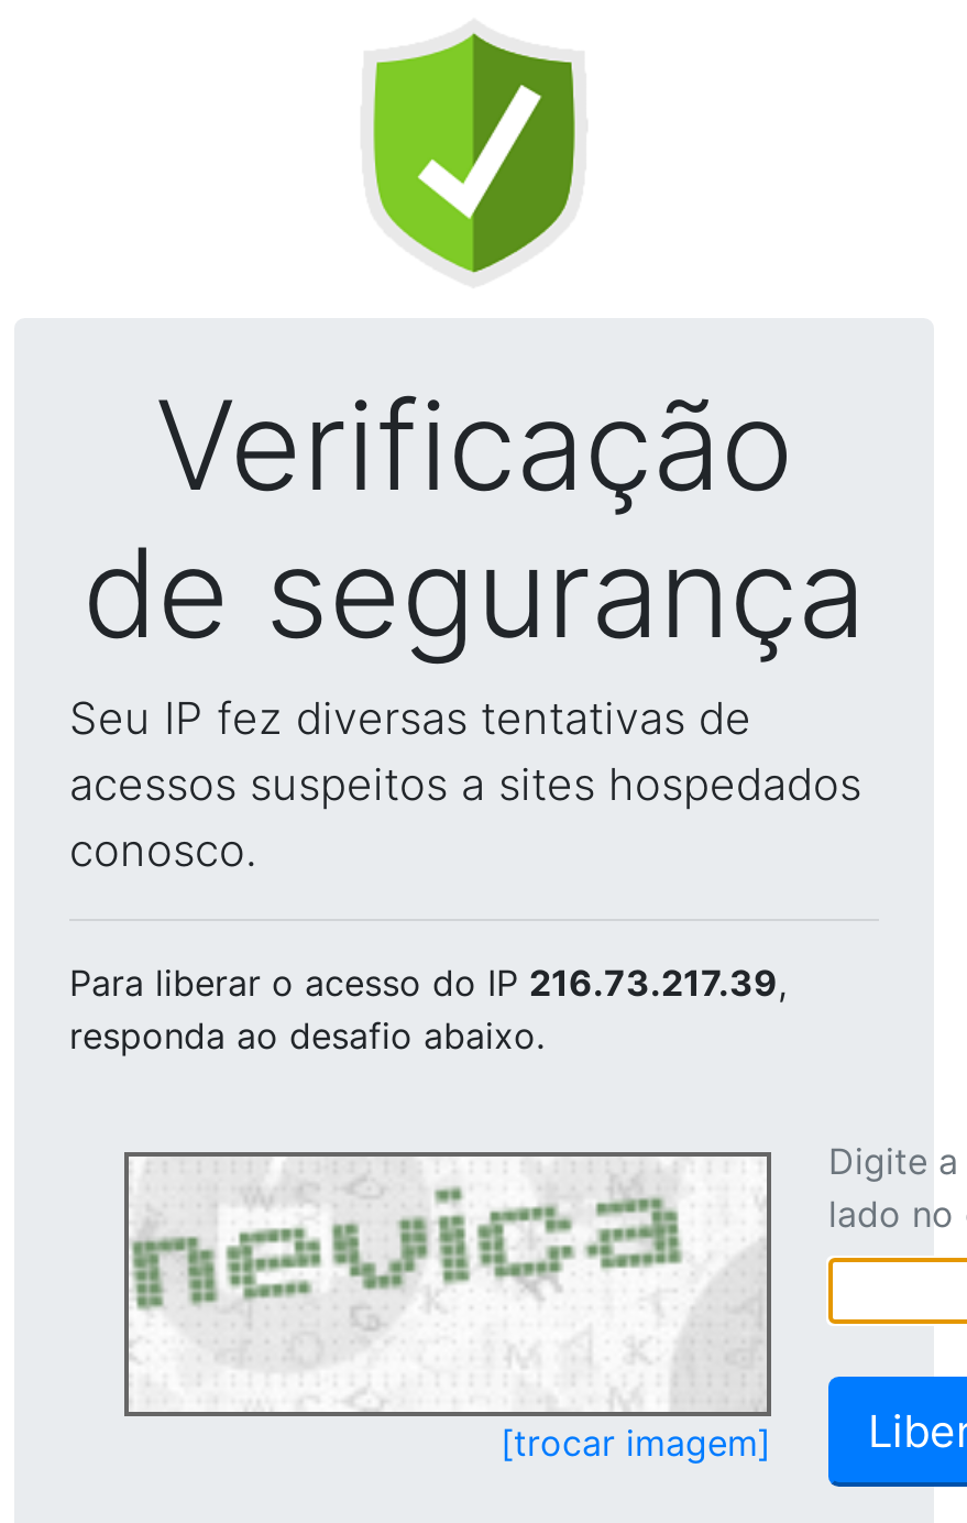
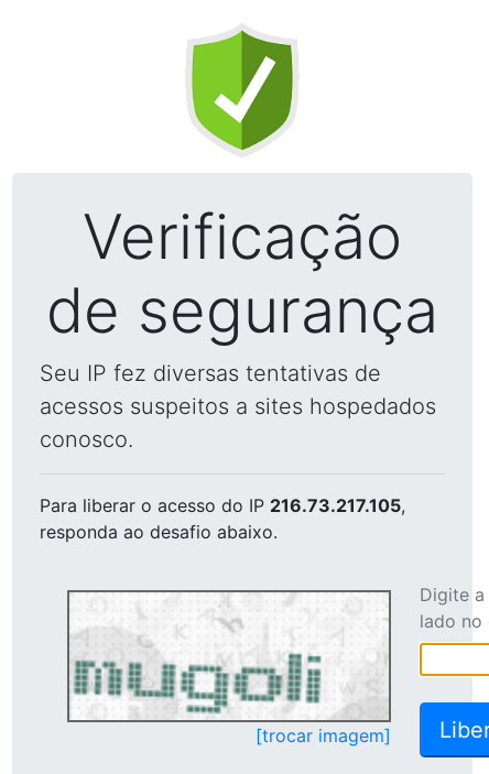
- Para liberar o acesso do IP 216.73.217.39,
+ Para liberar o acesso do IP 216.73.217.105,

- [image]
+ [image]
